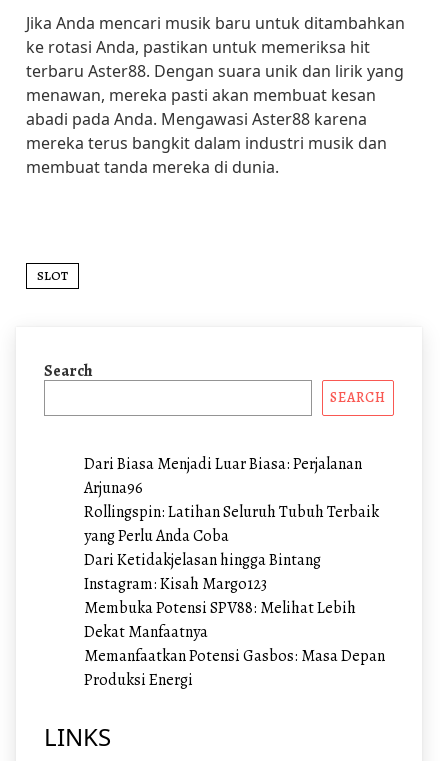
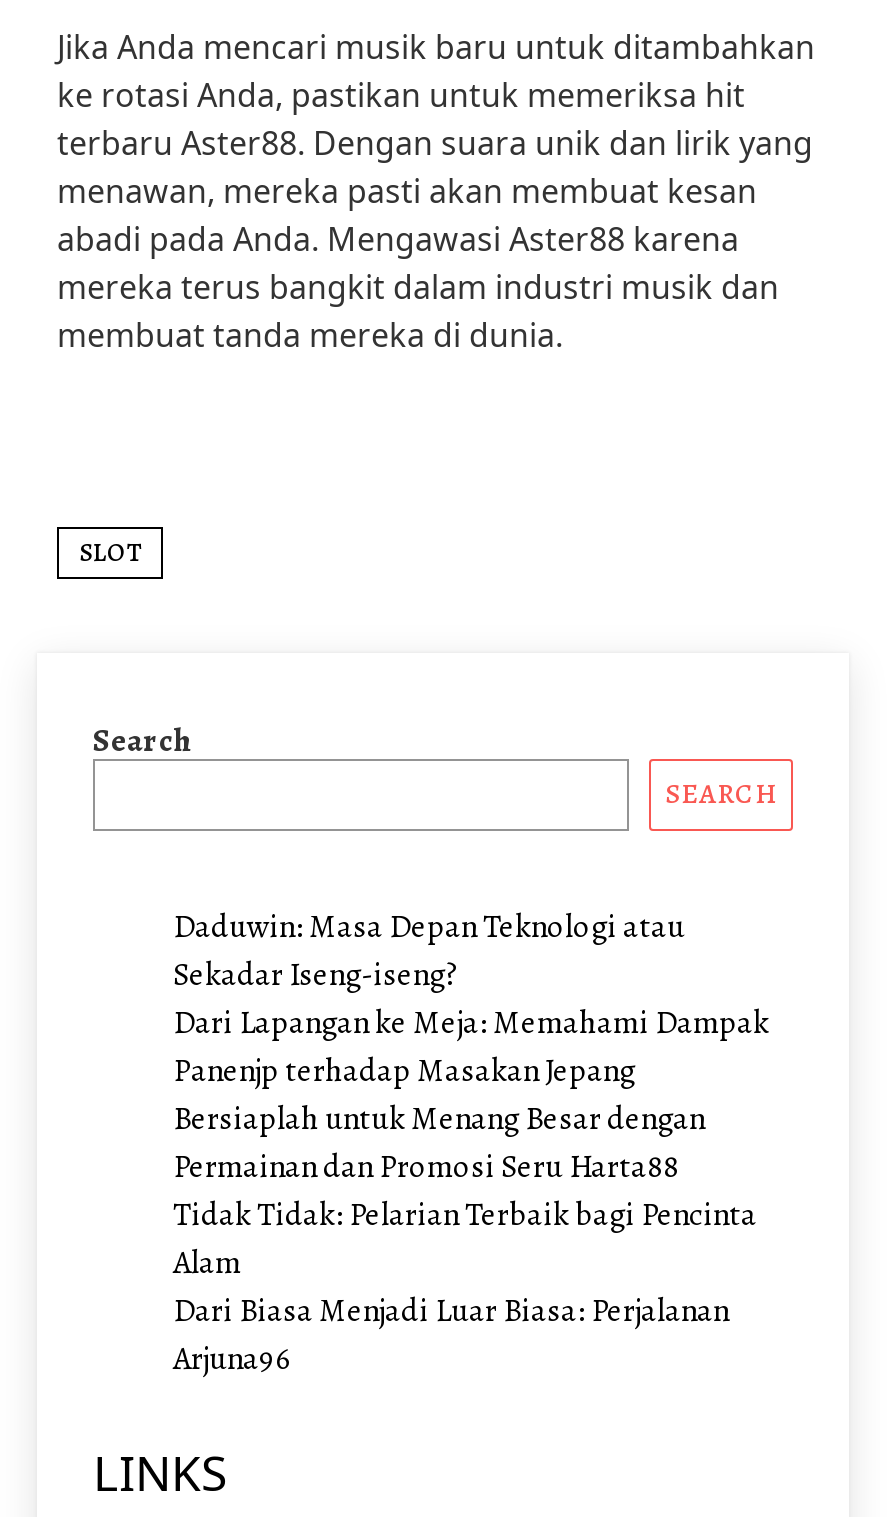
+ Daduwin: Masa Depan Teknologi atau
+ Sekadar Iseng-iseng?
+ Dari Lapangan ke Meja: Memahami Dampak
+ Panenjp terhadap Masakan Jepang
+ Bersiaplah untuk Menang Besar dengan
+ Permainan dan Promosi Seru Harta88
+ Tidak Tidak: Pelarian Terbaik bagi Pencinta
+ Alam

moved down: Dari Biasa Menjadi Luar Biasa: Perjalanan | Arjuna96

- Rollingspin: Latihan Seluruh Tubuh Terbaik
- yang Perlu Anda Coba
- Dari Ketidakjelasan hingga Bintang
- Instagram: Kisah Margo123
- Membuka Potensi SPV88: Melihat Lebih
- Dekat Manfaatnya
- Memanfaatkan Potensi Gasbos: Masa Depan
- Produksi Energi
